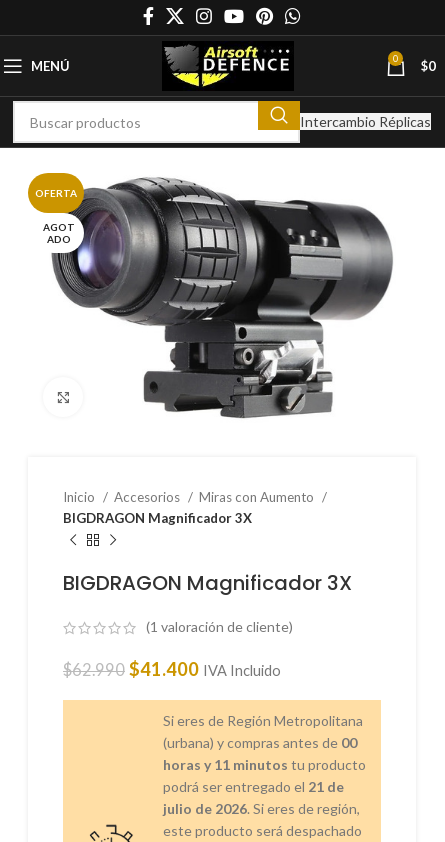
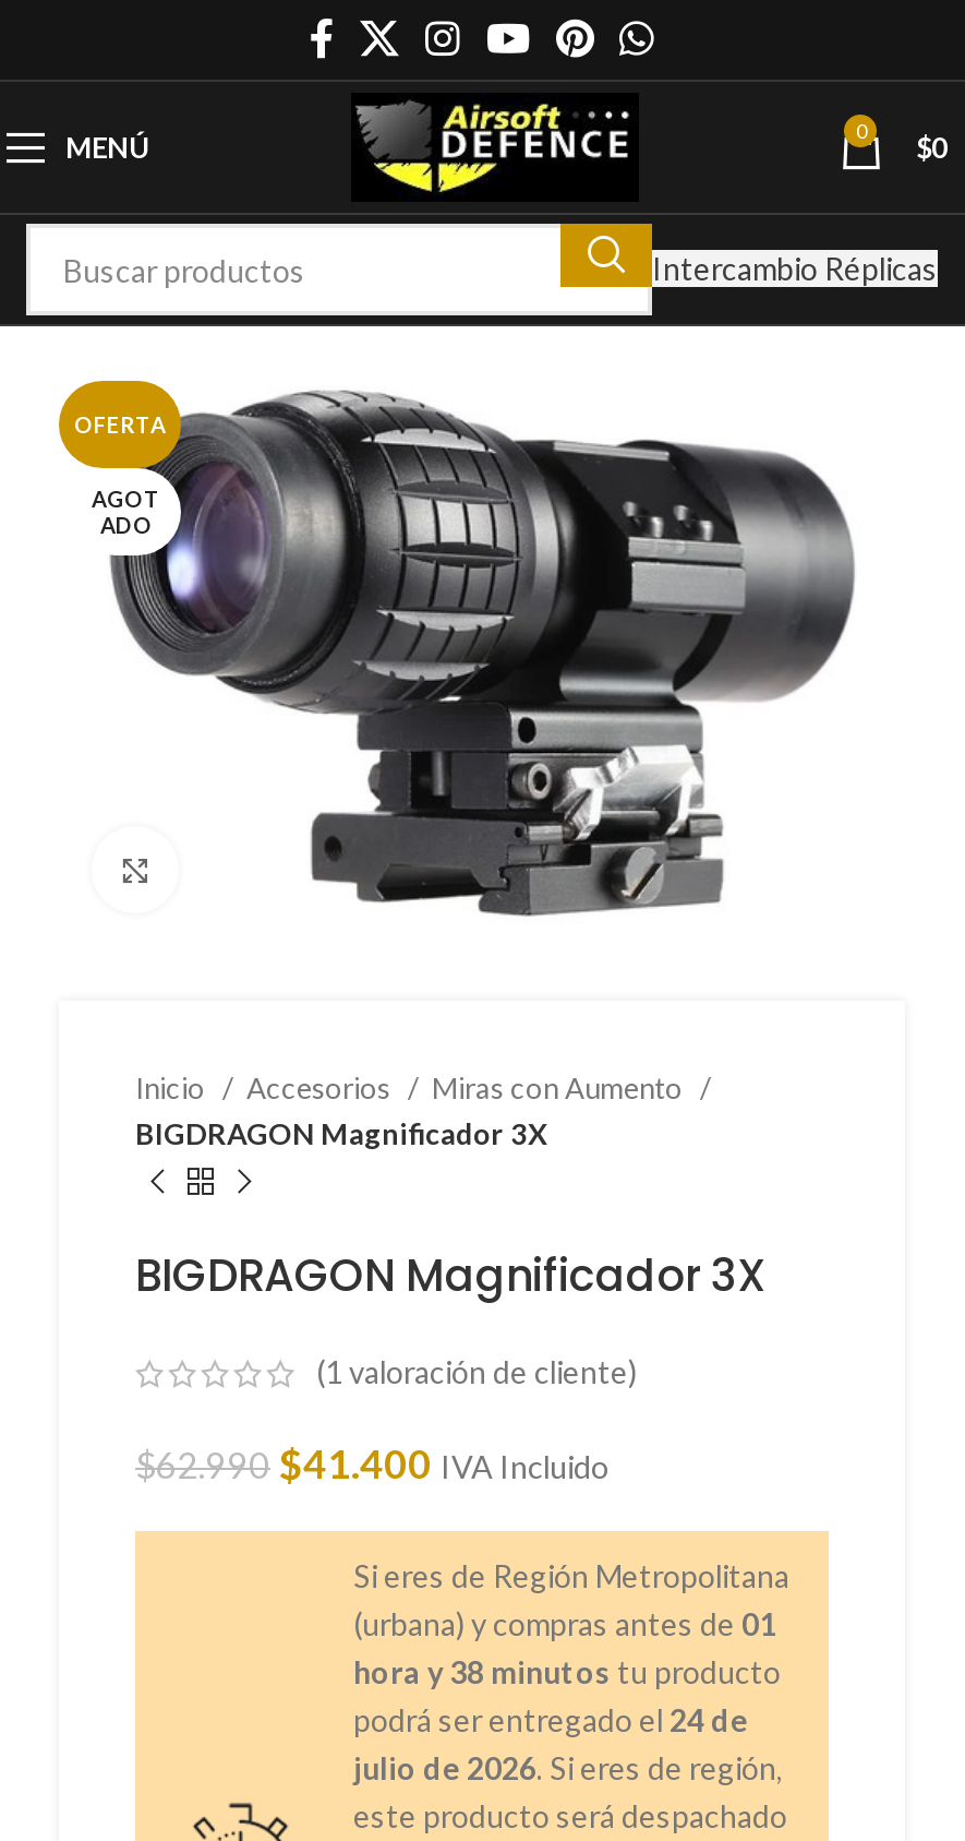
- (urbana) y compras antes de 00
+ (urbana) y compras antes de 01

- horas y 11 minutos tu producto
+ hora y 38 minutos tu producto

- podrá ser entregado el 21 de
+ podrá ser entregado el 24 de
